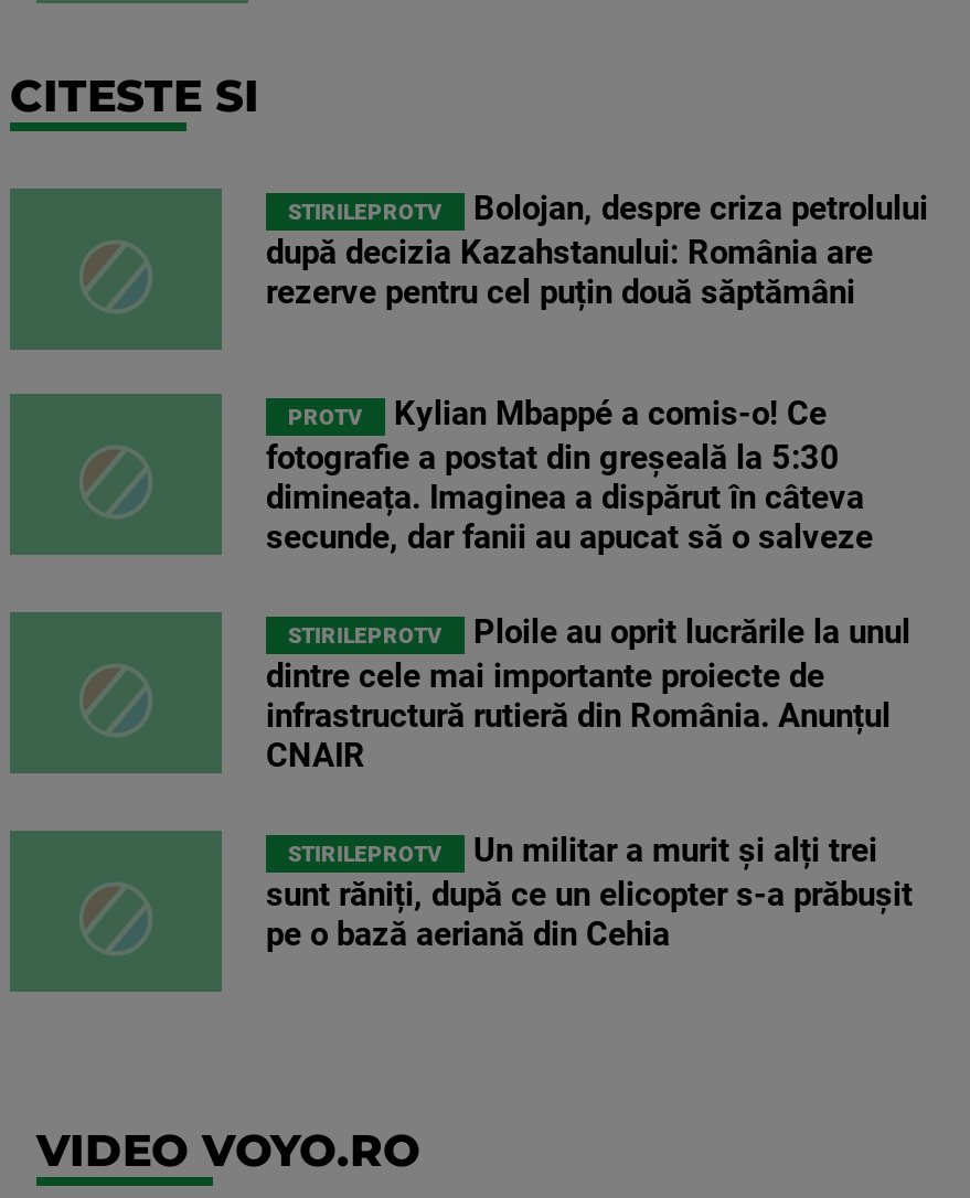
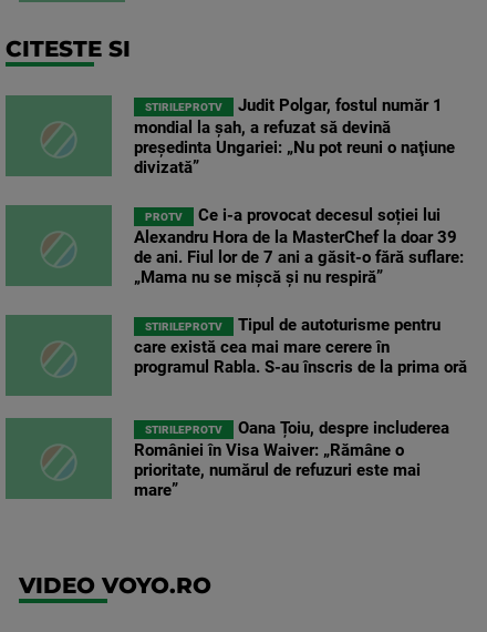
- Bolojan, despre criza petrolului
- după decizia Kazahstanului: România are
- rezerve pentru cel puțin două săptămâni
+ Judit Polgar, fostul număr 1
+ mondial la şah, a refuzat să devină
+ preşedinta Ungariei: „Nu pot reuni o naţiune
+ divizată”

- Kylian Mbappé a comis-o! Ce
- fotografie a postat din greșeală la 5:30
- dimineața. Imaginea a dispărut în câteva
- secunde, dar fanii au apucat să o salveze
+ Ce i-a provocat decesul soției lui
+ Alexandru Hora de la MasterChef la doar 39
+ de ani. Fiul lor de 7 ani a găsit-o fără suflare:
+ „Mama nu se mișcă și nu respiră”

- Ploile au oprit lucrările la unul
- dintre cele mai importante proiecte de
- infrastructură rutieră din România. Anunțul
- CNAIR
+ Tipul de autoturisme pentru
+ care există cea mai mare cerere în
+ programul Rabla. S-au înscris de la prima oră

- Un militar a murit și alți trei
- sunt răniți, după ce un elicopter s-a prăbușit
- pe o bază aeriană din Cehia
+ Oana Țoiu, despre includerea
+ României în Visa Waiver: „Rămâne o
+ prioritate, numărul de refuzuri este mai
+ mare”
